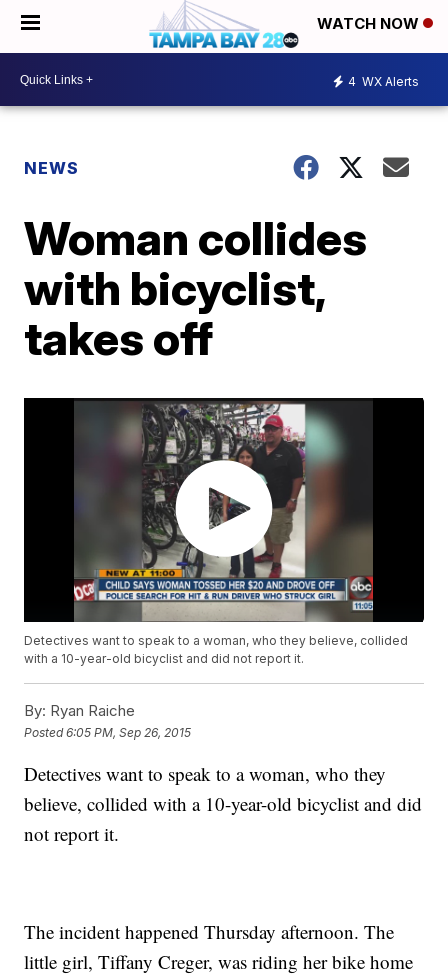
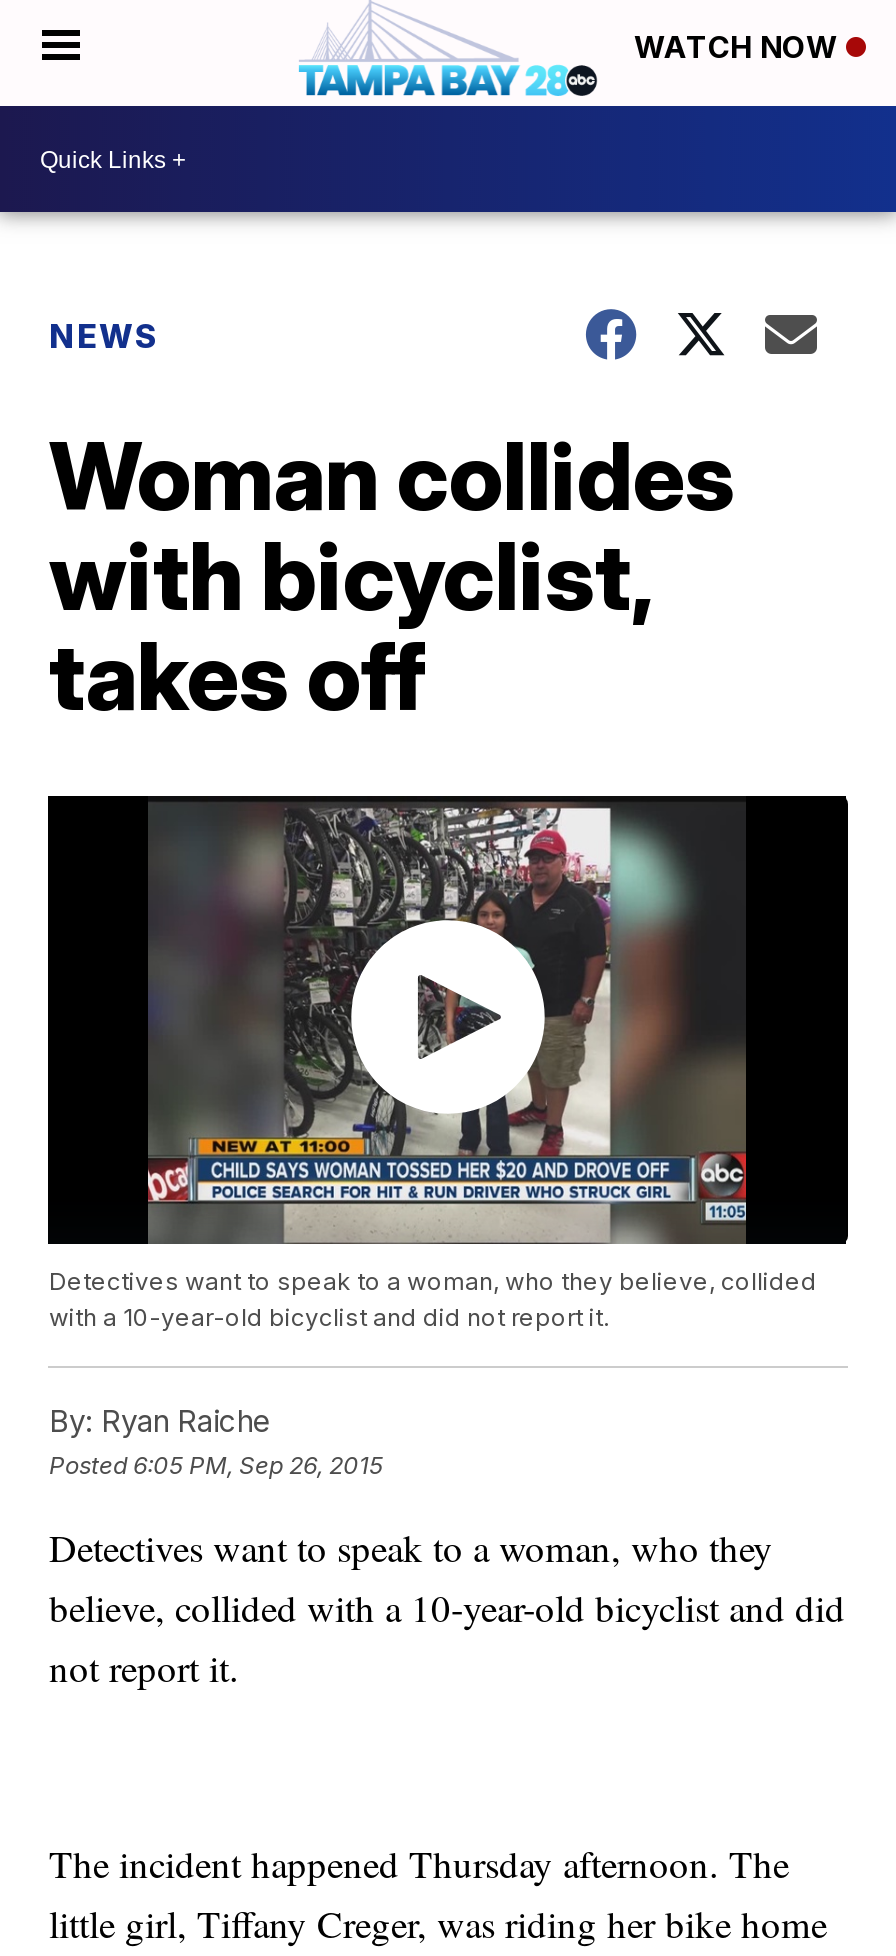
- 4 WX Alerts
